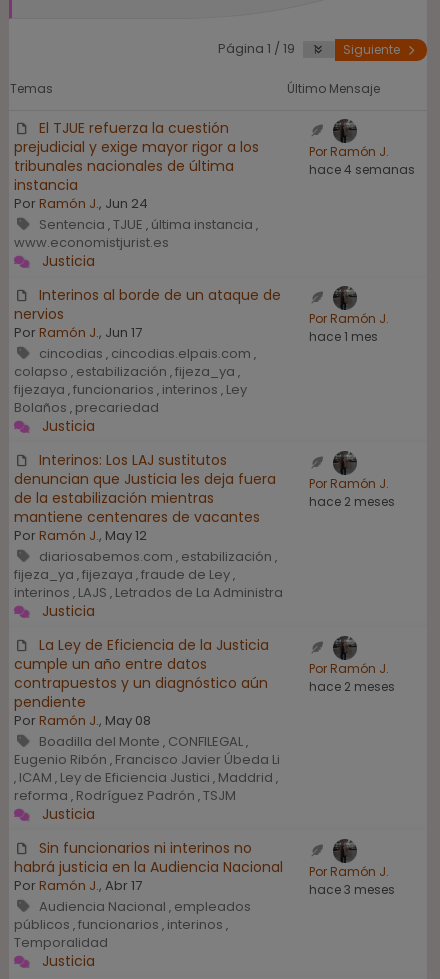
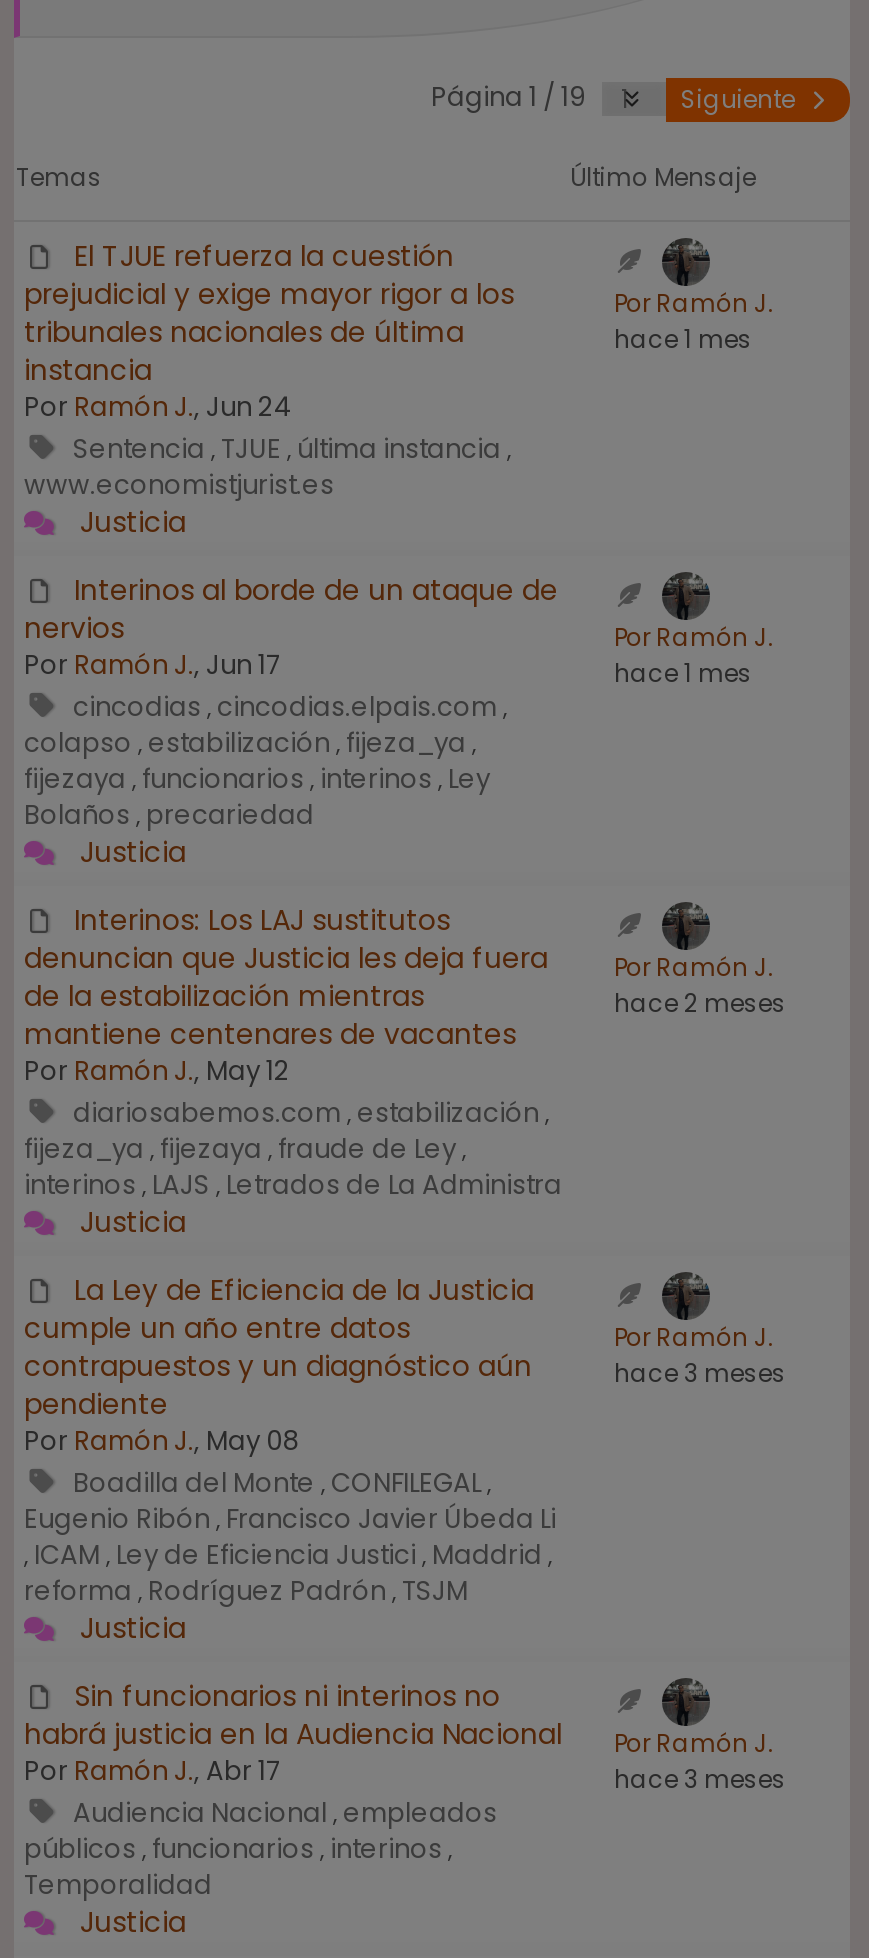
- hace 4 semanas
+ hace 1 mes

- hace 2 meses
+ hace 3 meses
